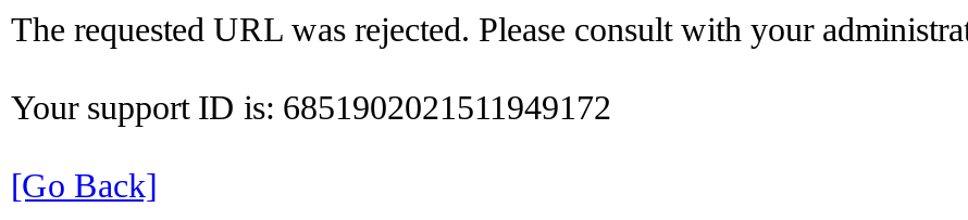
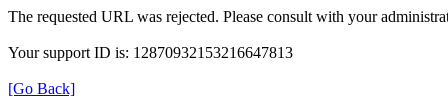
- Your support ID is: 6851902021511949172
+ Your support ID is: 12870932153216647813
